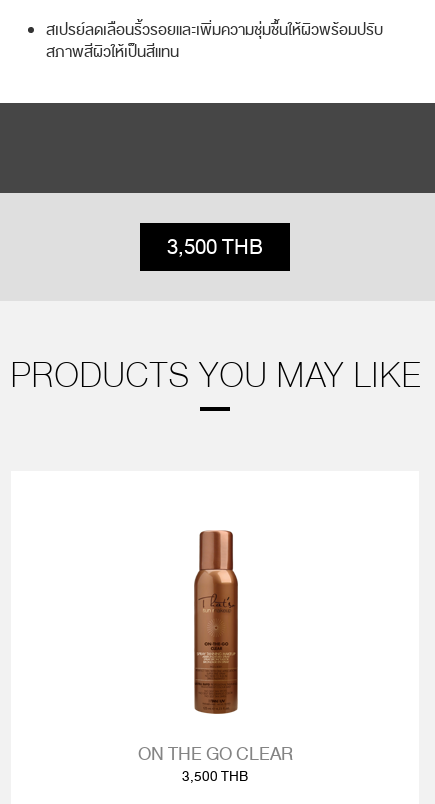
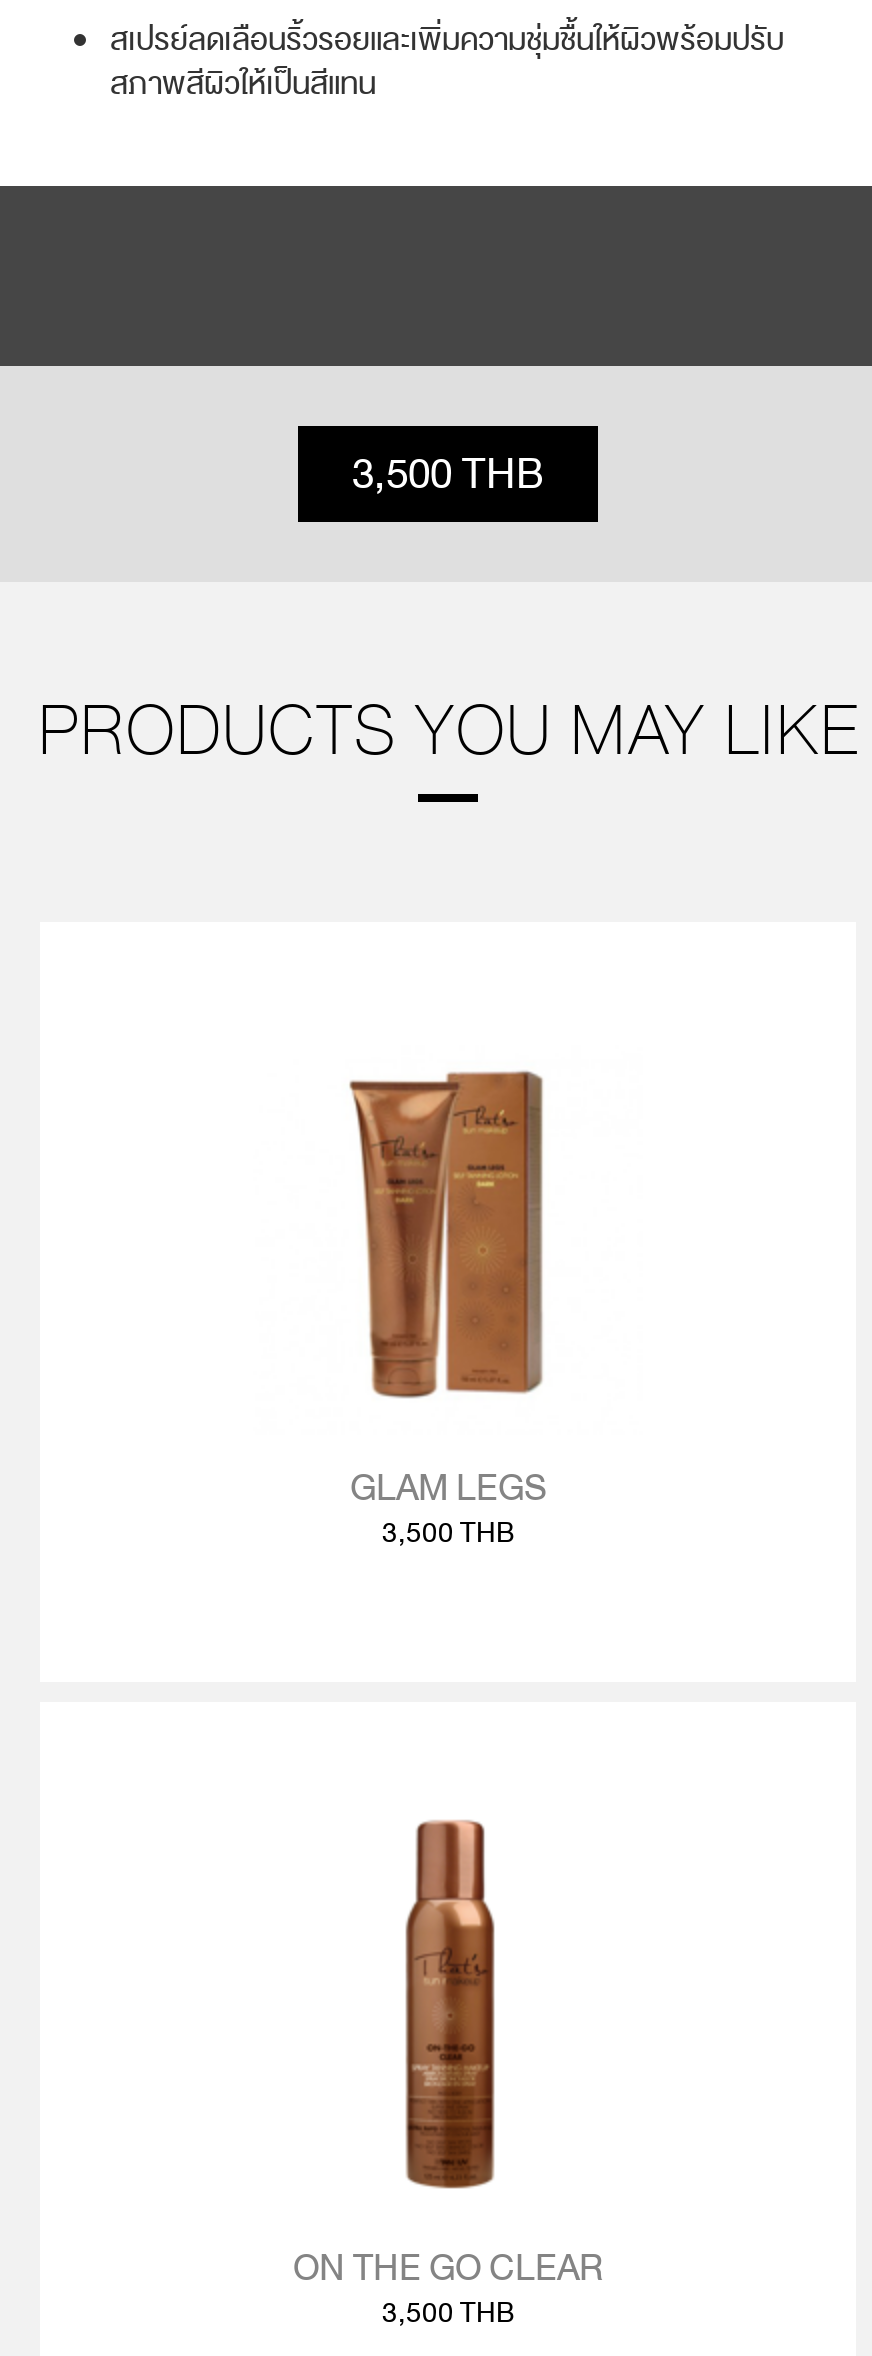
+ [image]
+ GLAM LEGS
+ 3,500 THB
